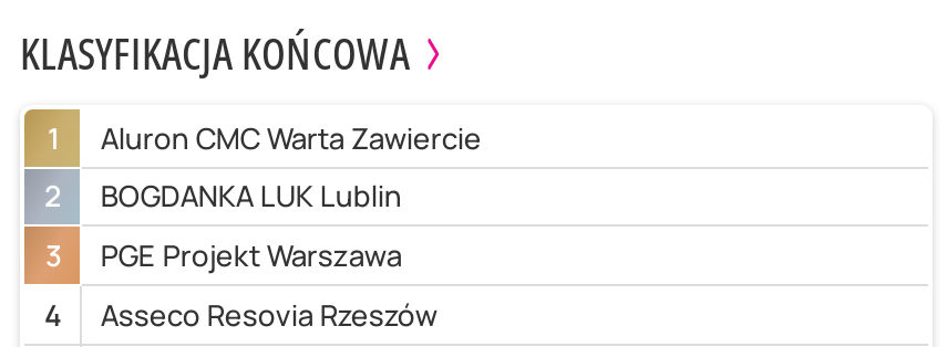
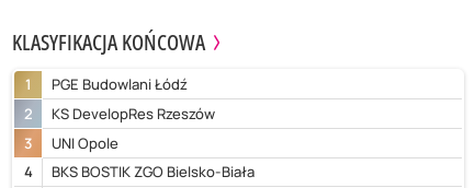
- Aluron CMC Warta Zawiercie
+ PGE Budowlani Łódź

- BOGDANKA LUK Lublin
+ KS DevelopRes Rzeszów

- PGE Projekt Warszawa
+ UNI Opole

- Asseco Resovia Rzeszów
+ BKS BOSTIK ZGO Bielsko-Biała
